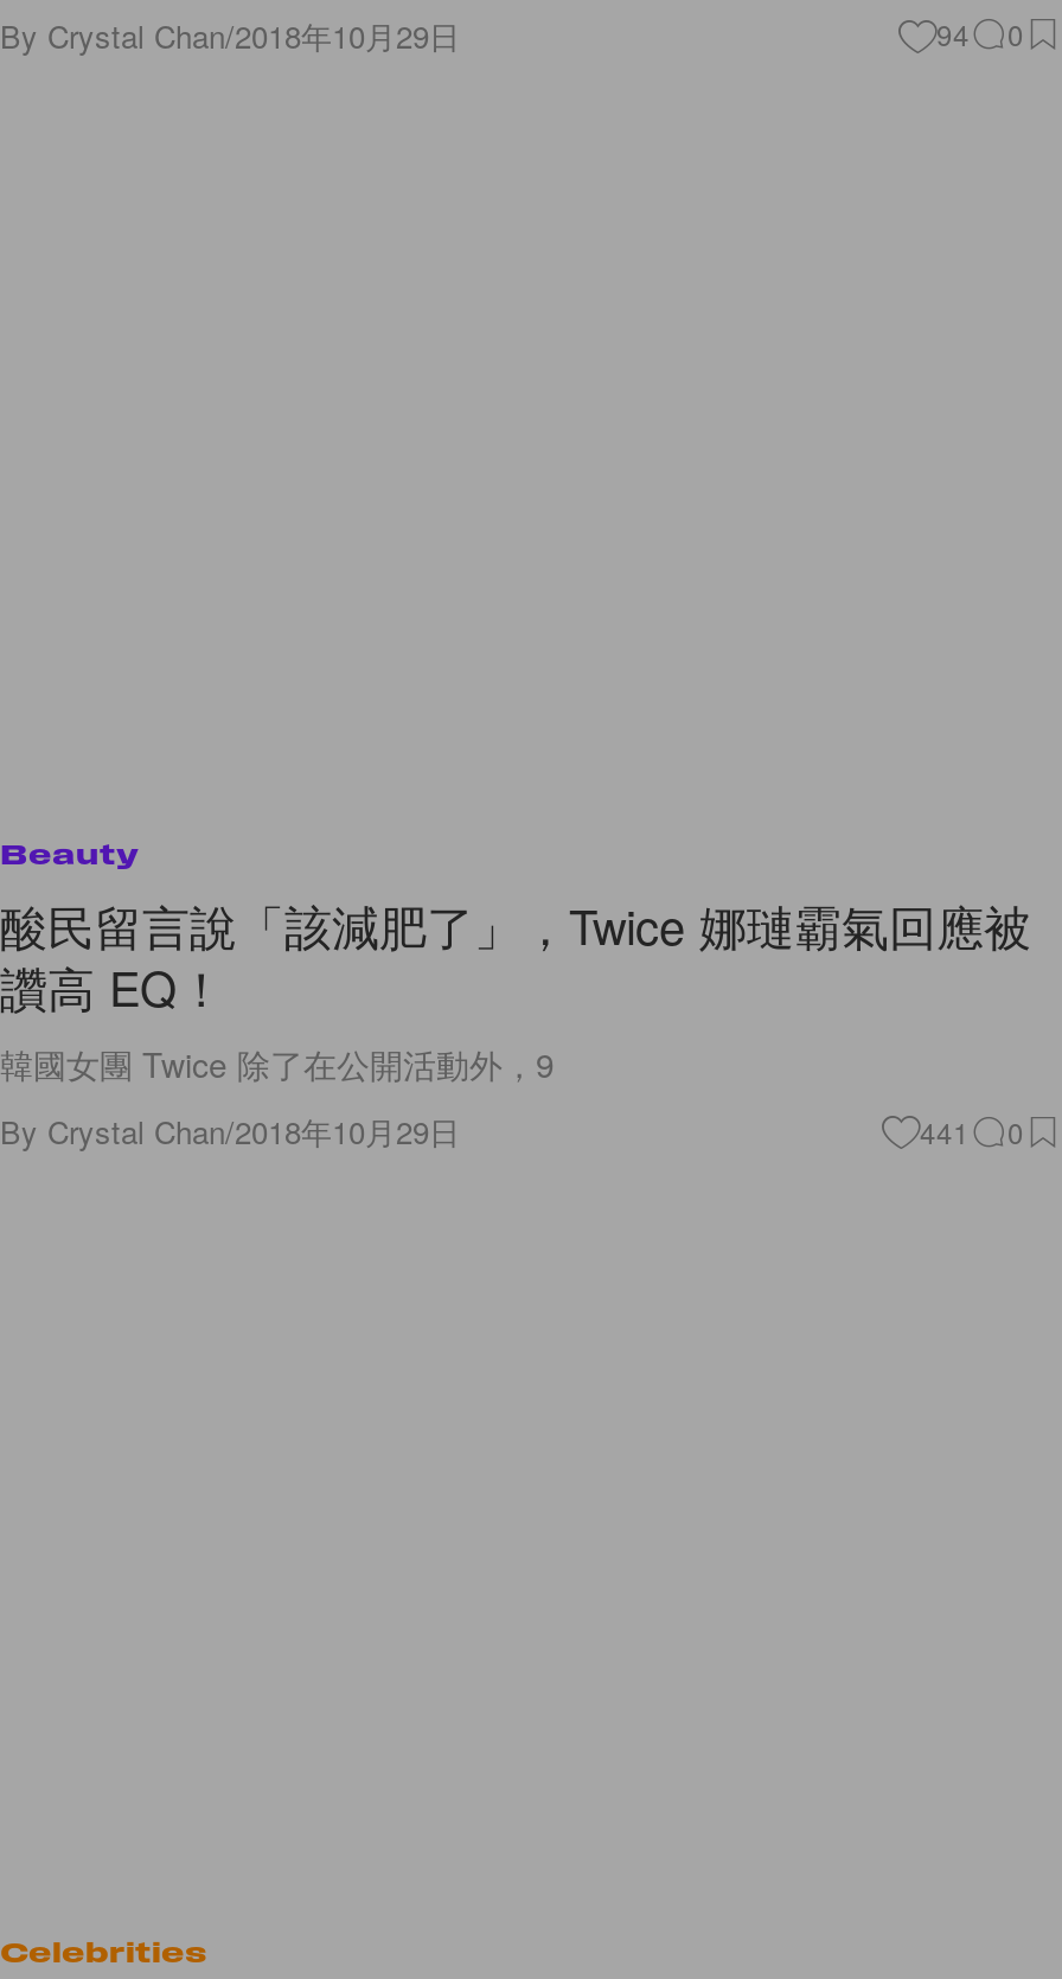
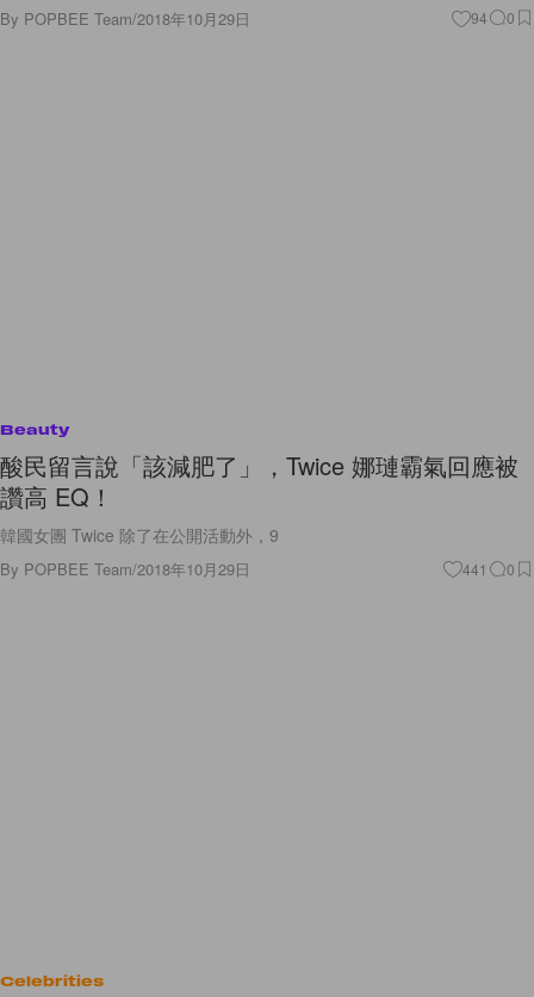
- By Crystal Chan/2018年10月29日
+ By POPBEE Team/2018年10月29日

- By Crystal Chan/2018年10月29日
+ By POPBEE Team/2018年10月29日
